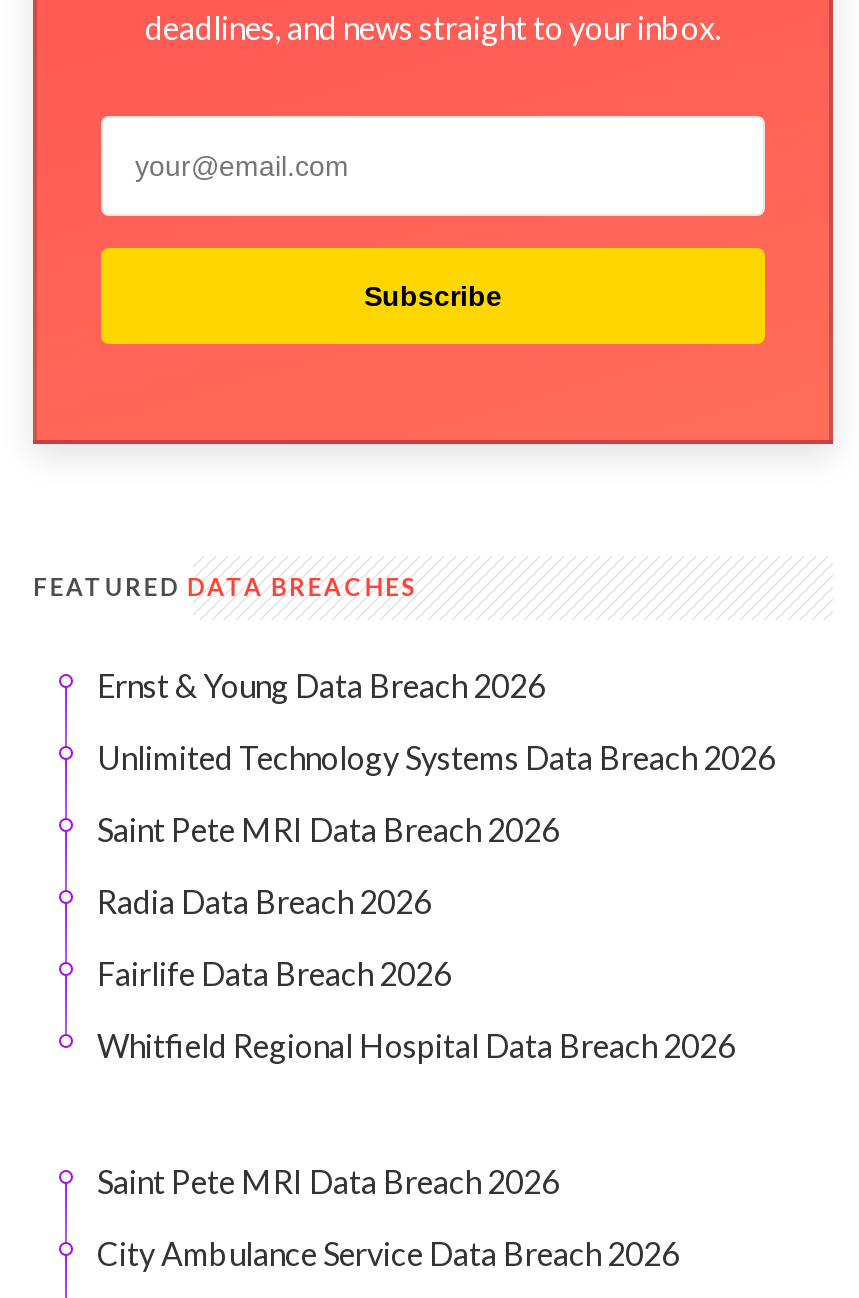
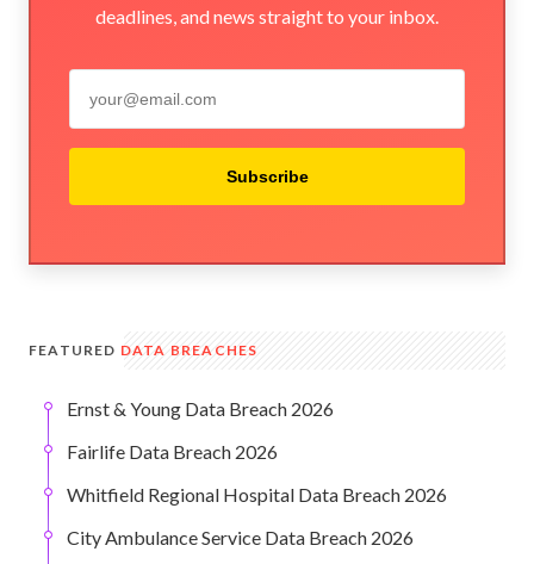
- Unlimited Technology Systems Data Breach 2026
- Saint Pete MRI Data Breach 2026
- Radia Data Breach 2026

- Saint Pete MRI Data Breach 2026
